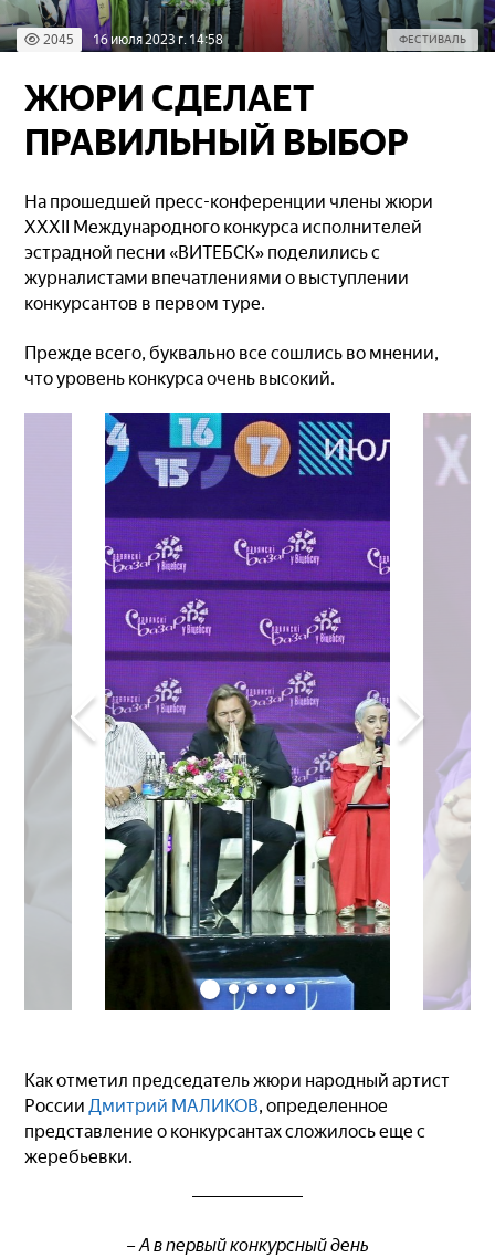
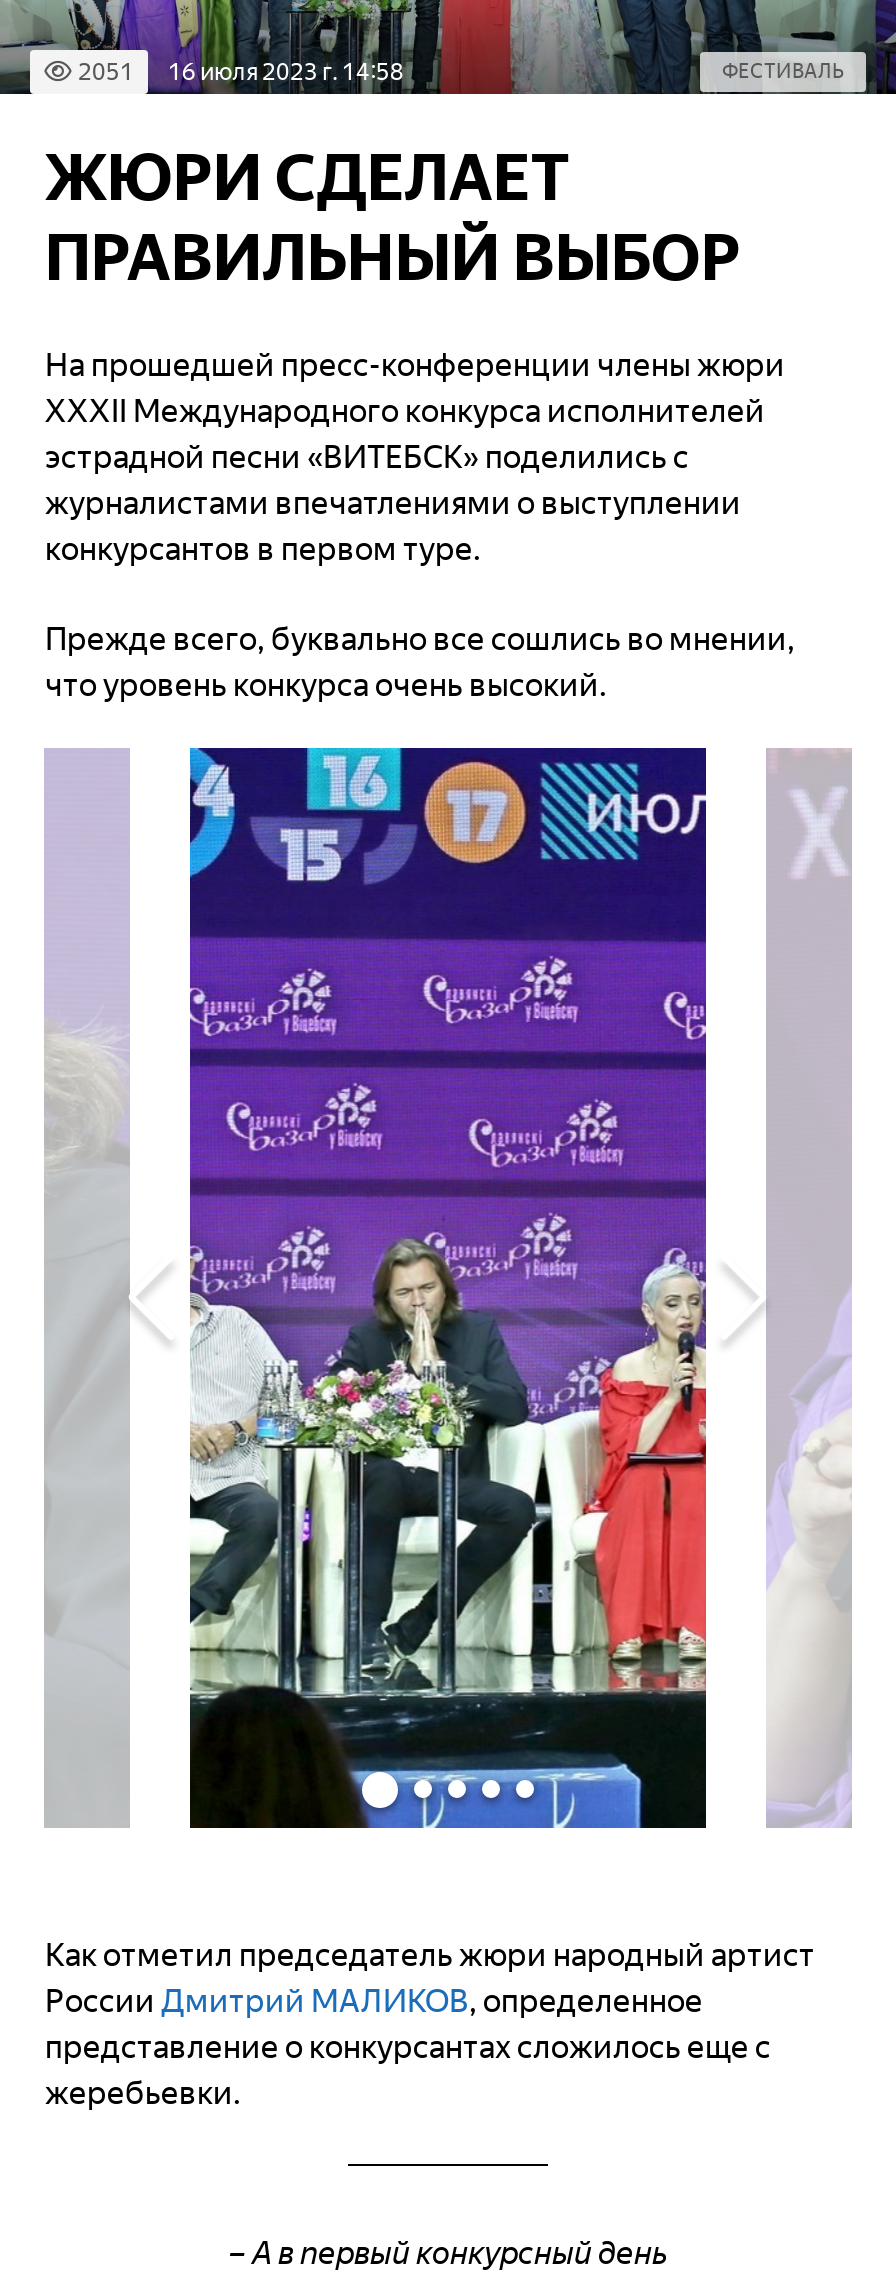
- 2045 16 июля 2023 г. 14:58
+ 2051 16 июля 2023 г. 14:58
